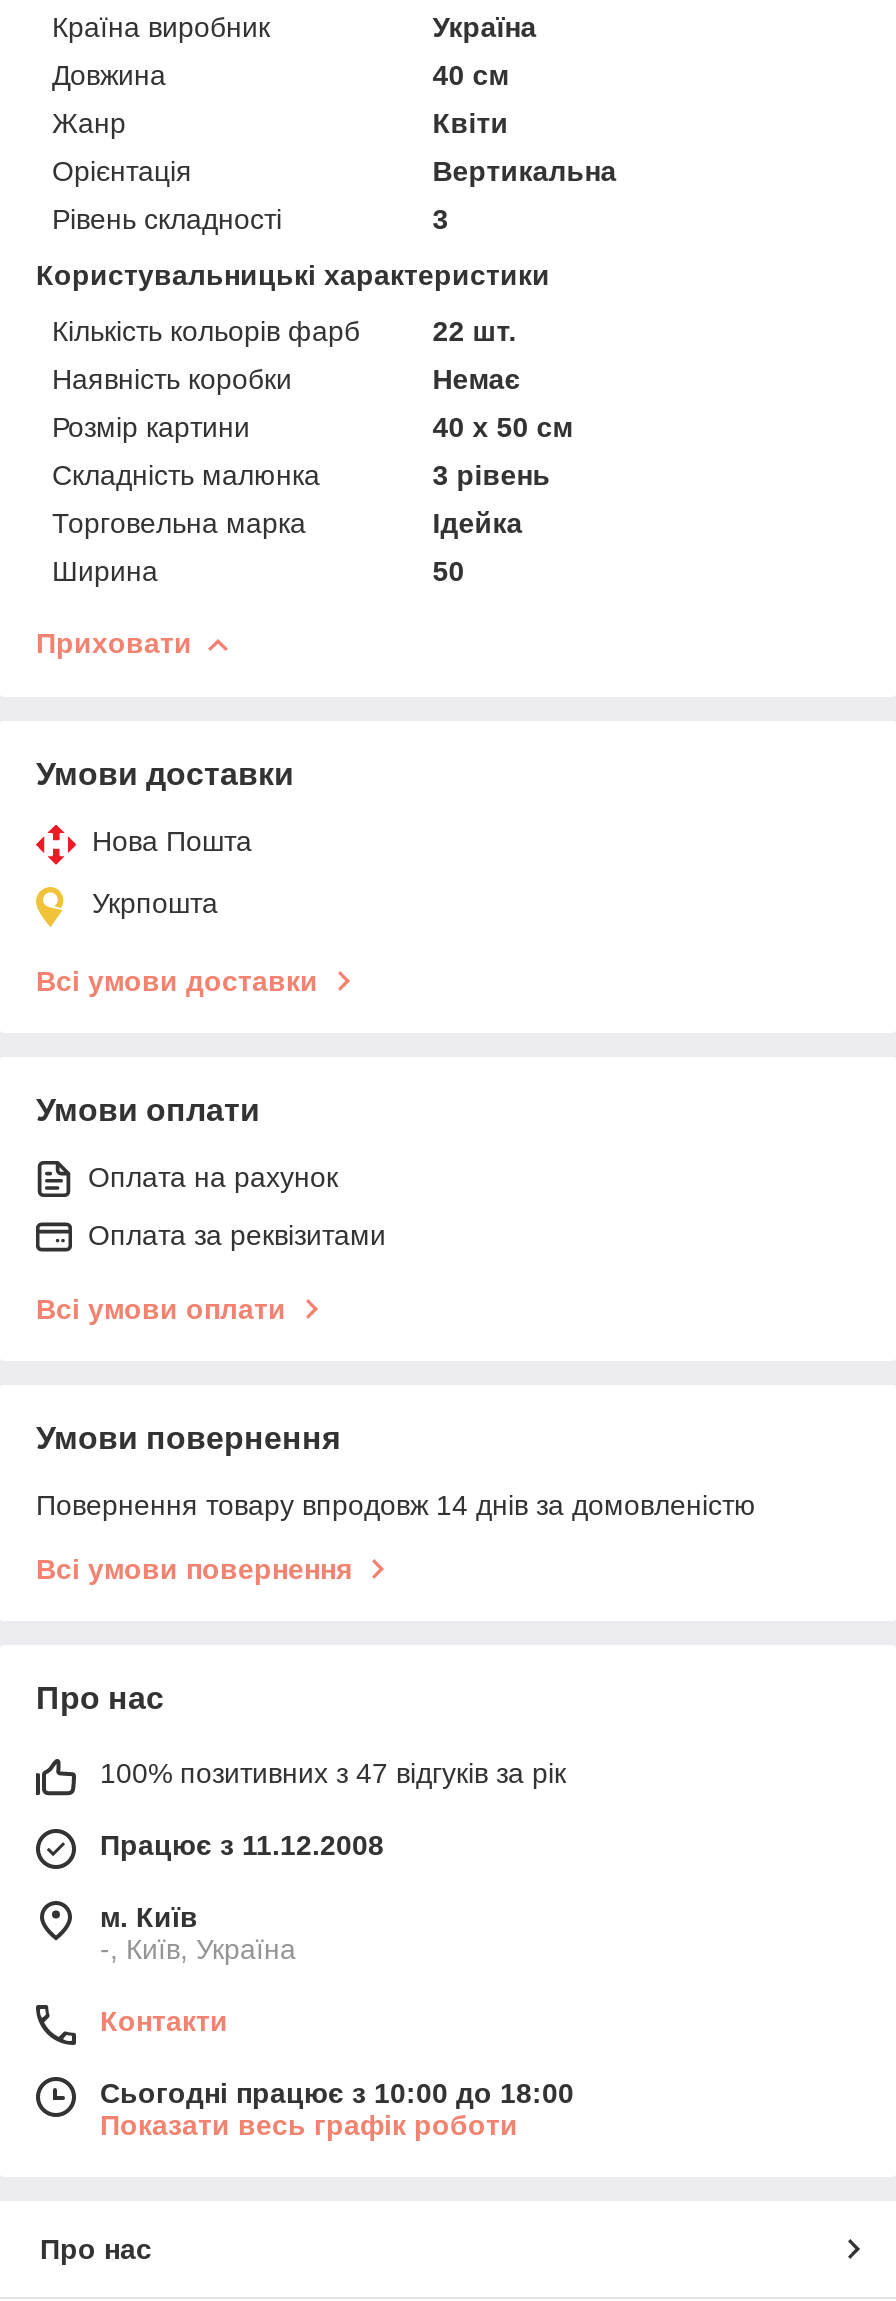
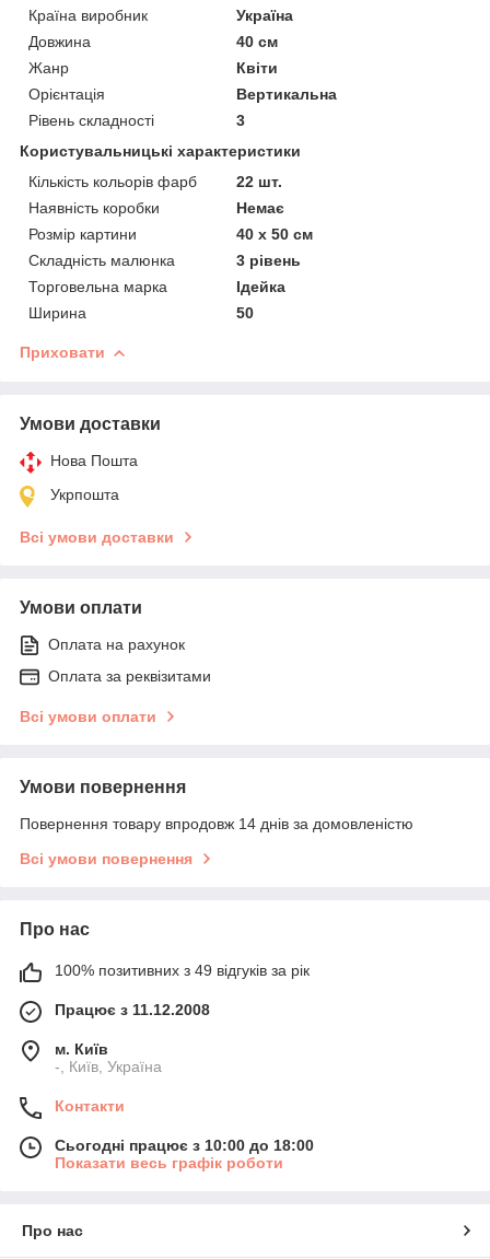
- 100% позитивних з 47 відгуків за рік
+ 100% позитивних з 49 відгуків за рік
